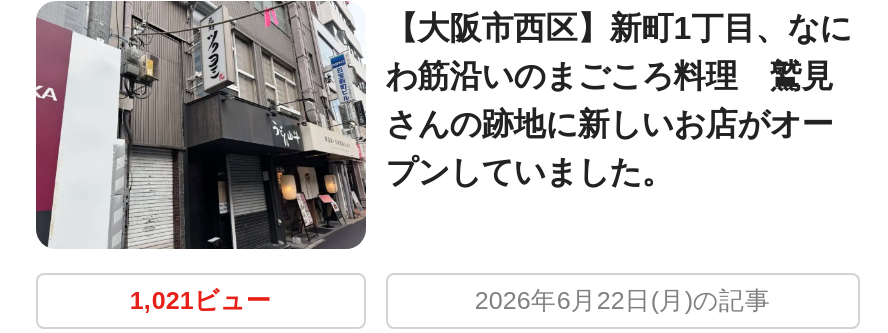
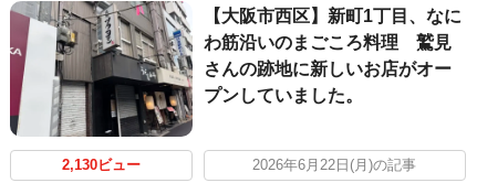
- 1,021ビュー
+ 2,130ビュー
